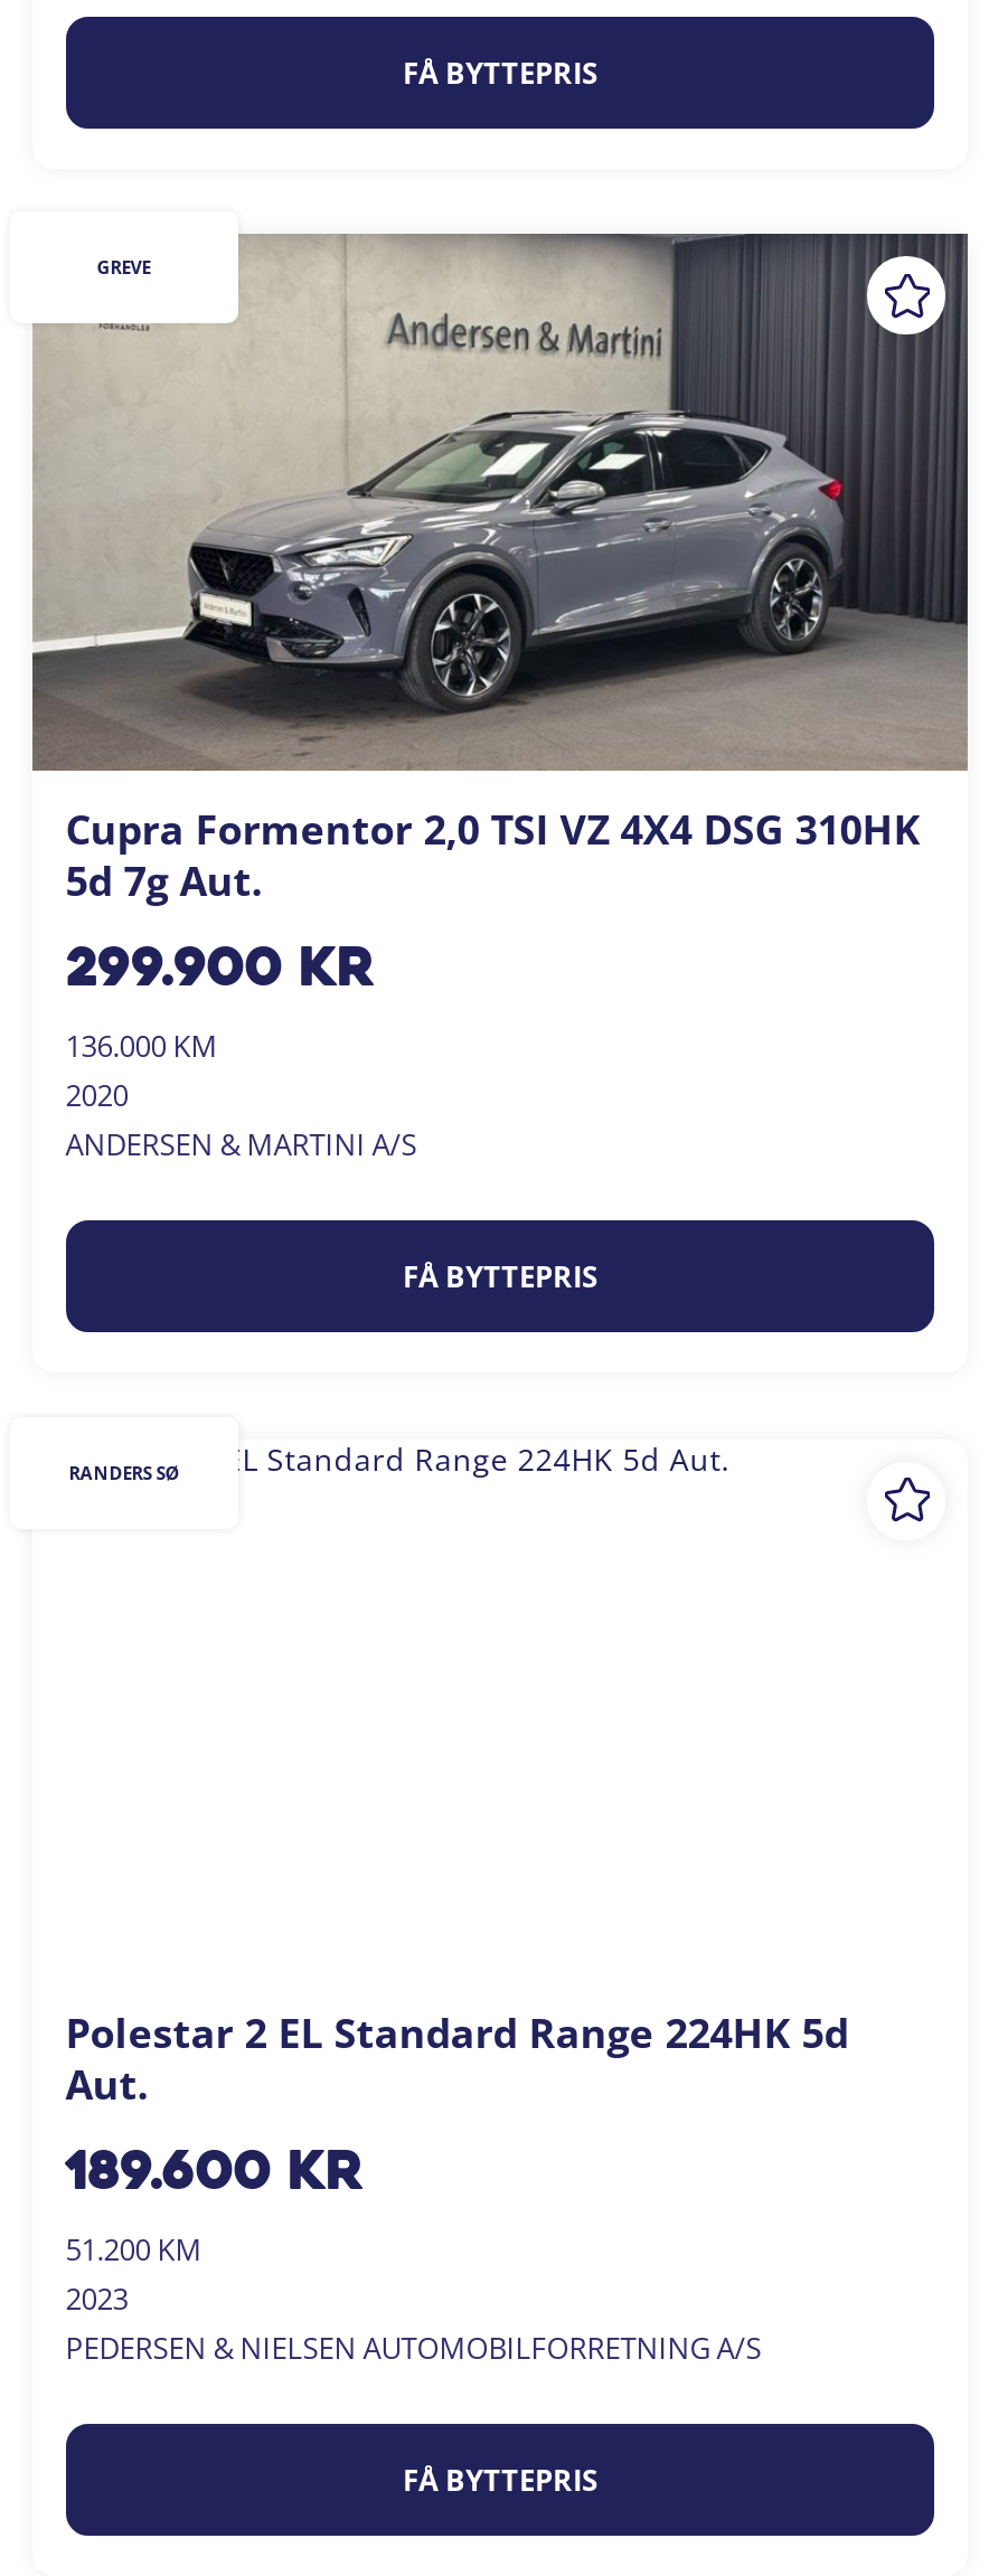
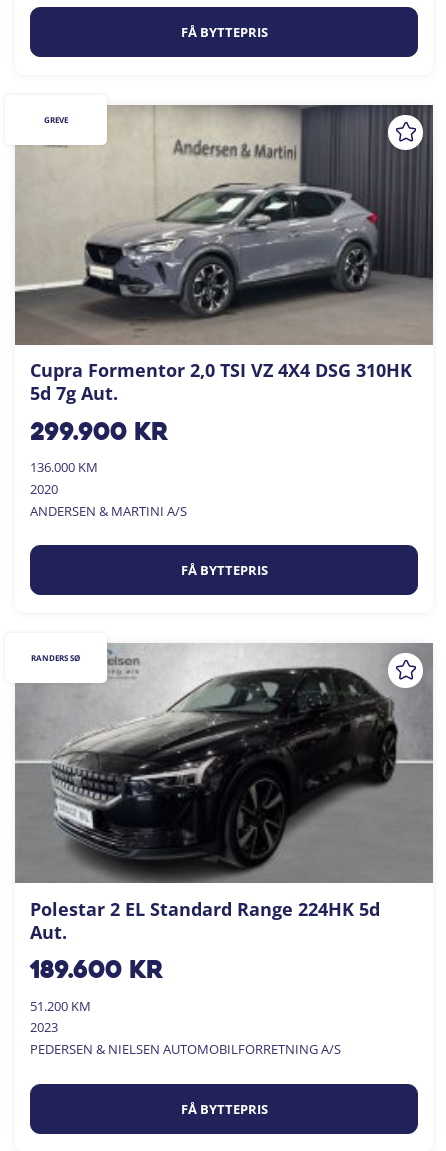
+ [image]
